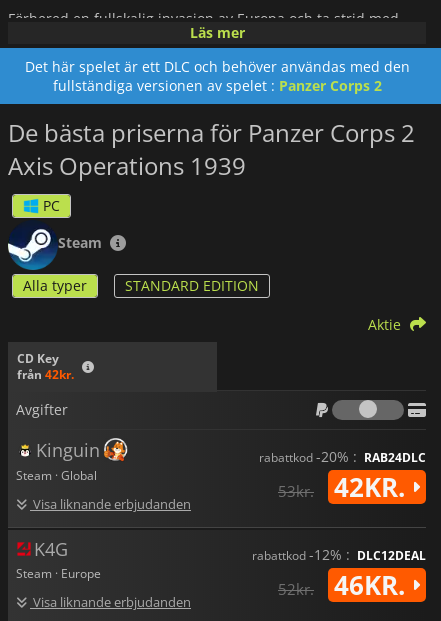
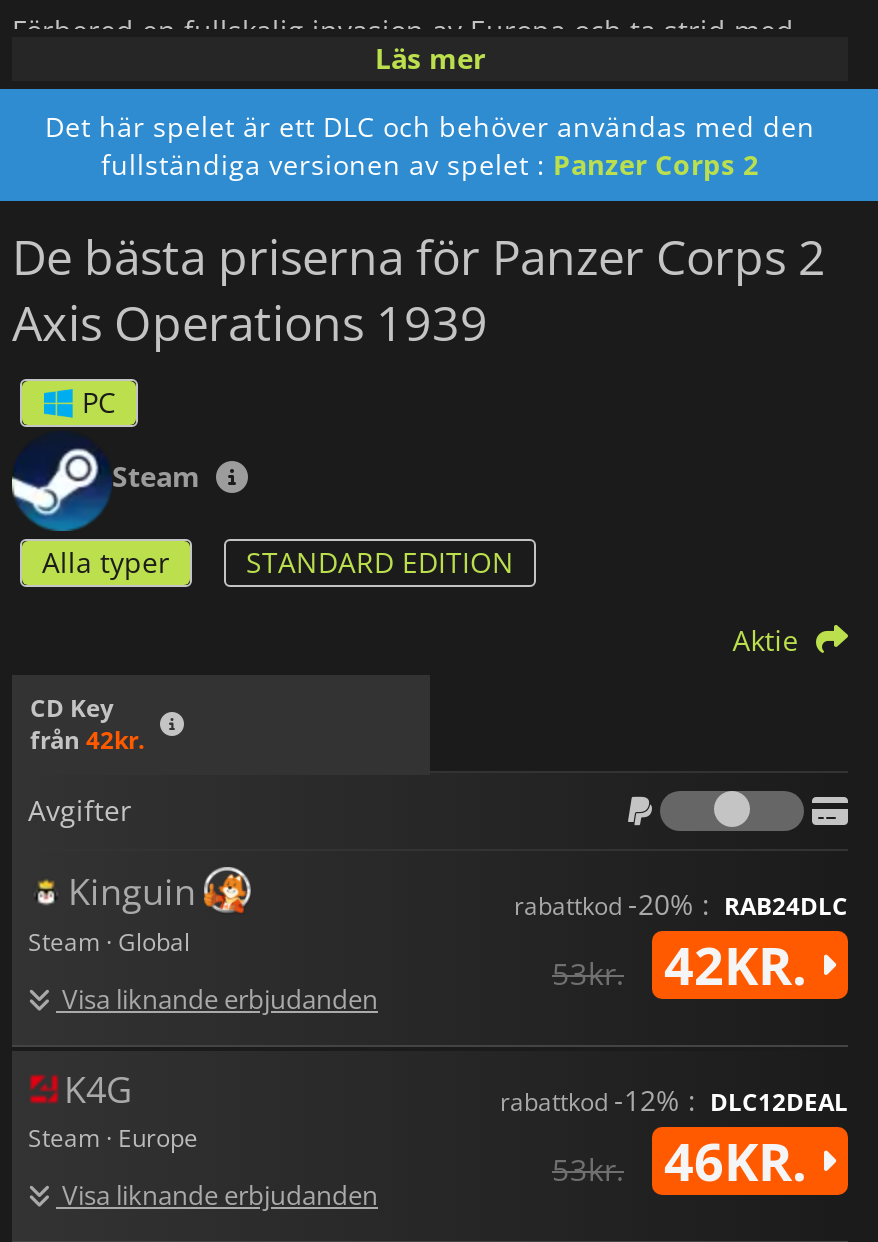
- 52kr. 46KR.
+ 53kr. 46KR.
